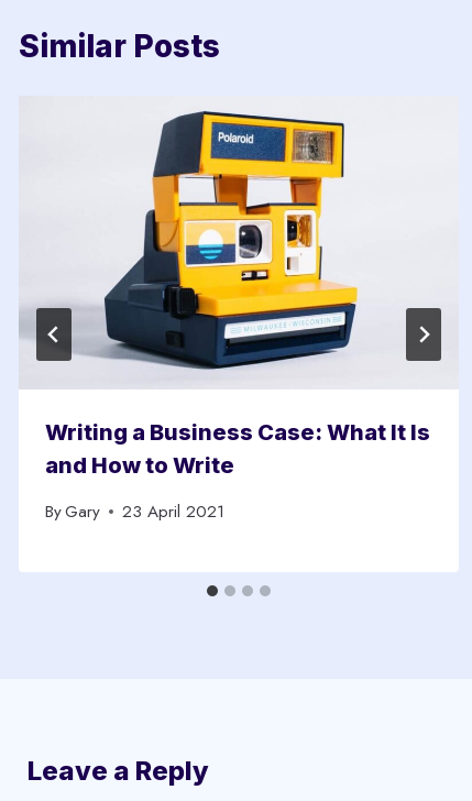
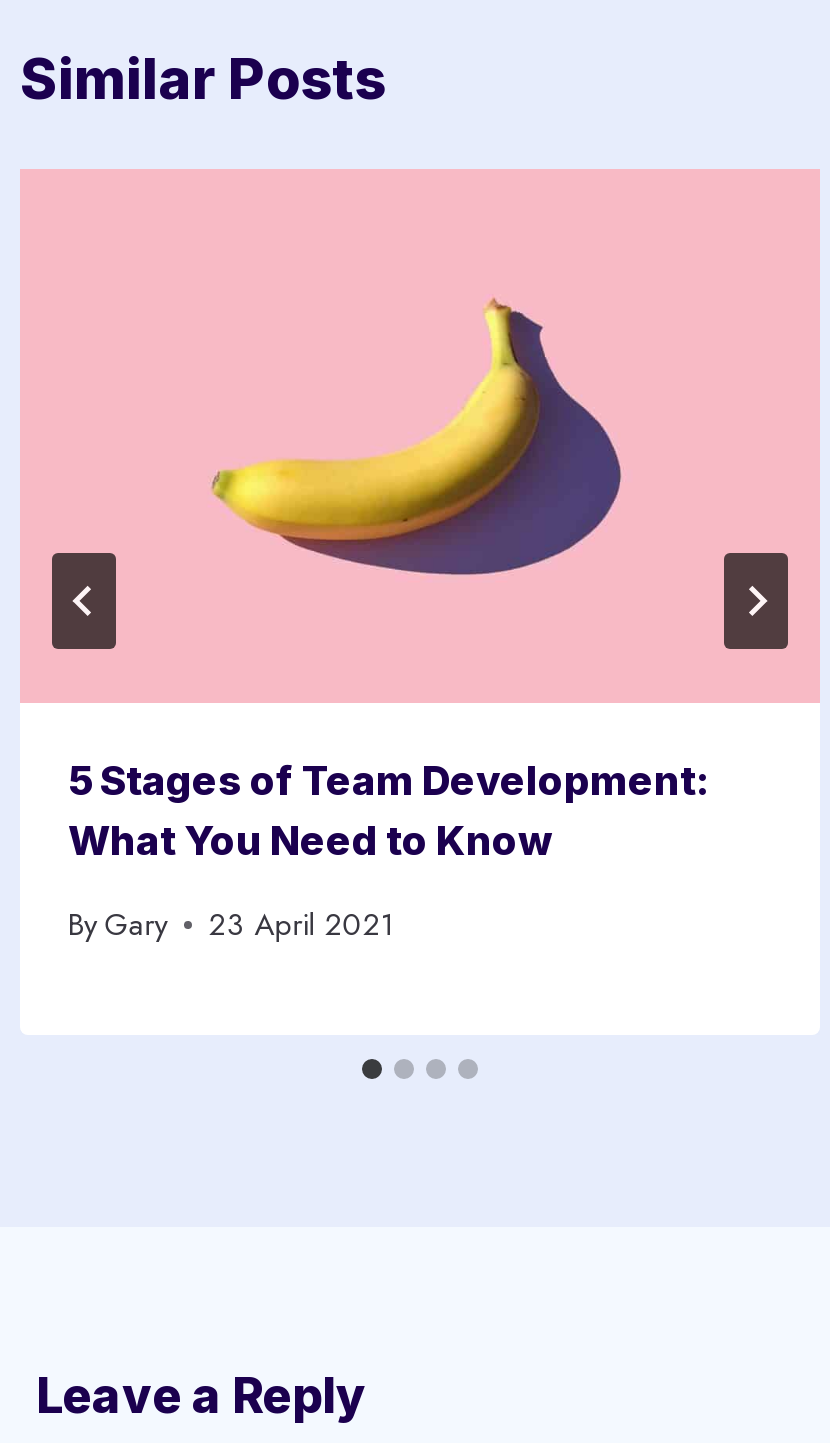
- [image]
- Writing a Business Case: What It Is
- and How to Write
+ [image]
+ 5 Stages of Team Development:
+ What You Need to Know
